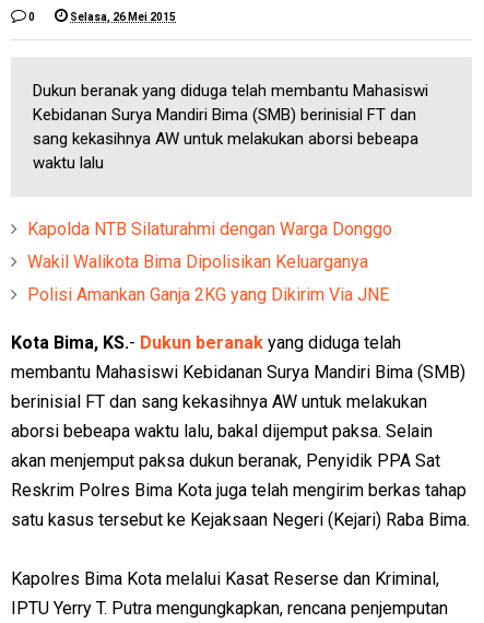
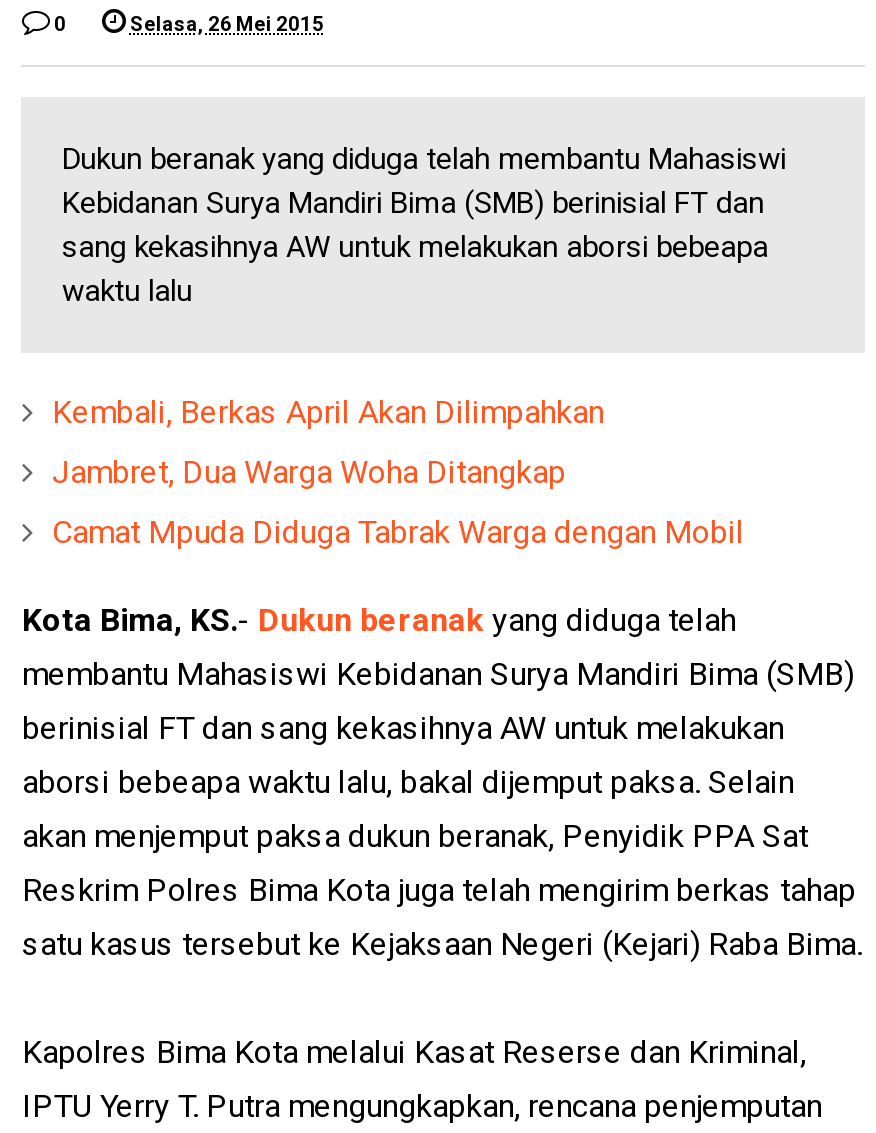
- Kapolda NTB Silaturahmi dengan Warga Donggo
+ Kembali, Berkas April Akan Dilimpahkan

- Wakil Walikota Bima Dipolisikan Keluarganya
+ Jambret, Dua Warga Woha Ditangkap

- Polisi Amankan Ganja 2KG yang Dikirim Via JNE
+ Camat Mpuda Diduga Tabrak Warga dengan Mobil
